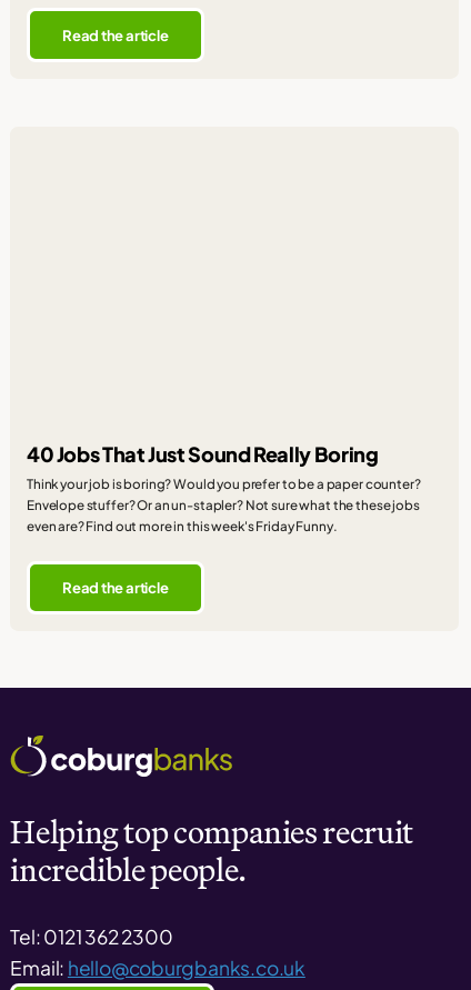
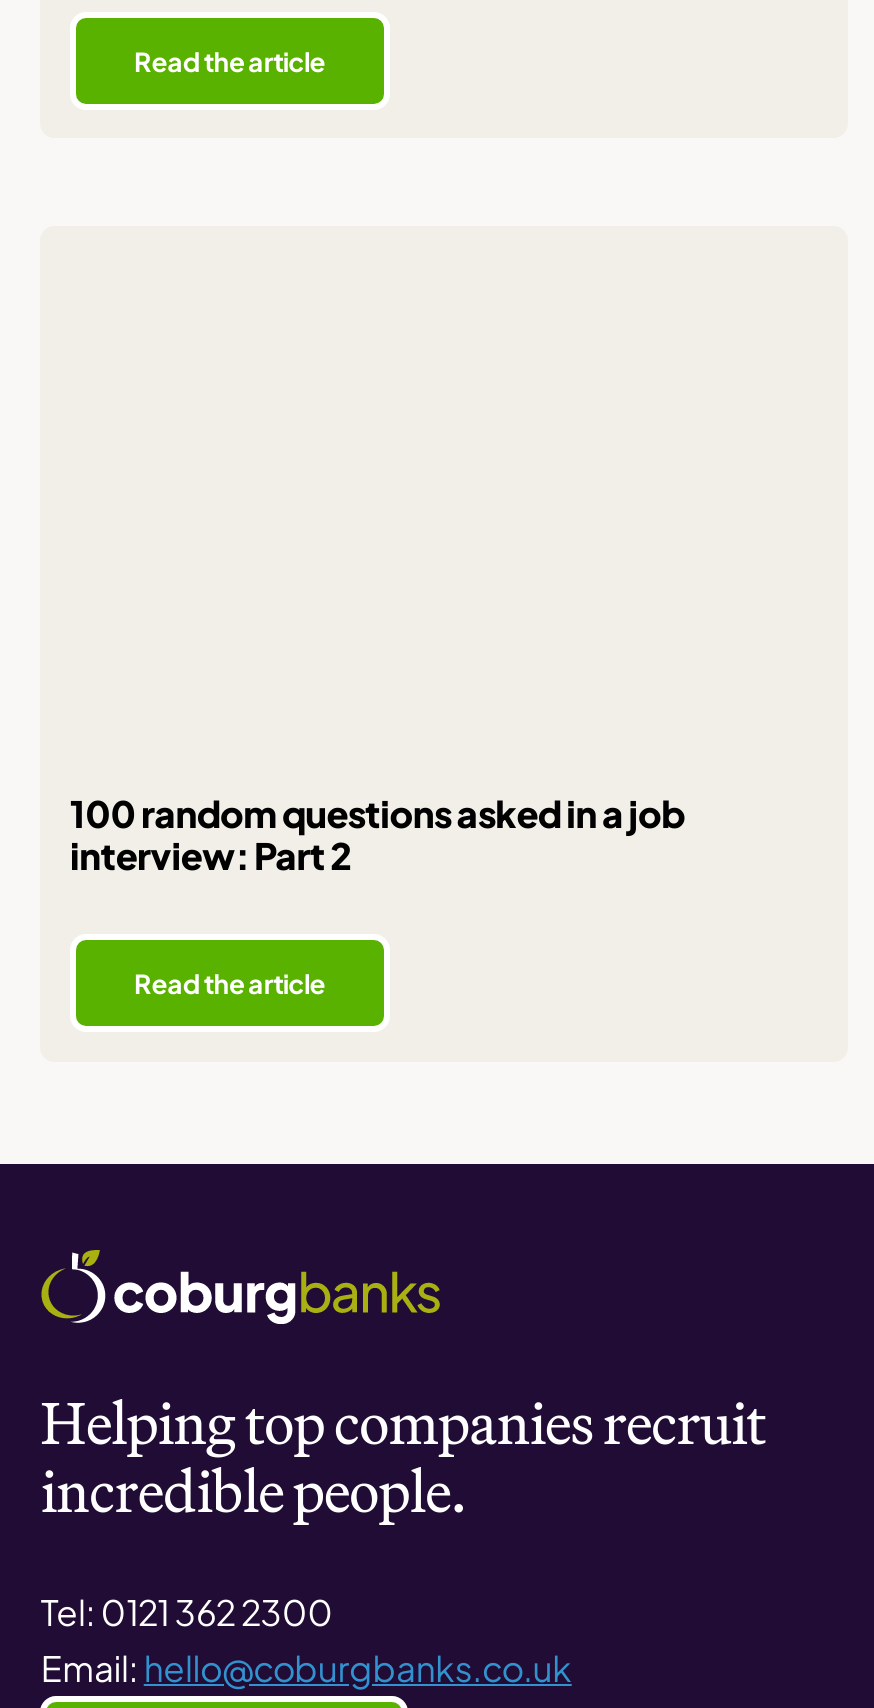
- 40 Jobs That Just Sound Really Boring
- Think your job is boring? Would you prefer to be a paper counter?
- Envelope stuffer? Or an un-stapler? Not sure what the these jobs
- even are? Find out more in this week's Friday Funny.
+ 100 random questions asked in a job
+ interview: Part 2
